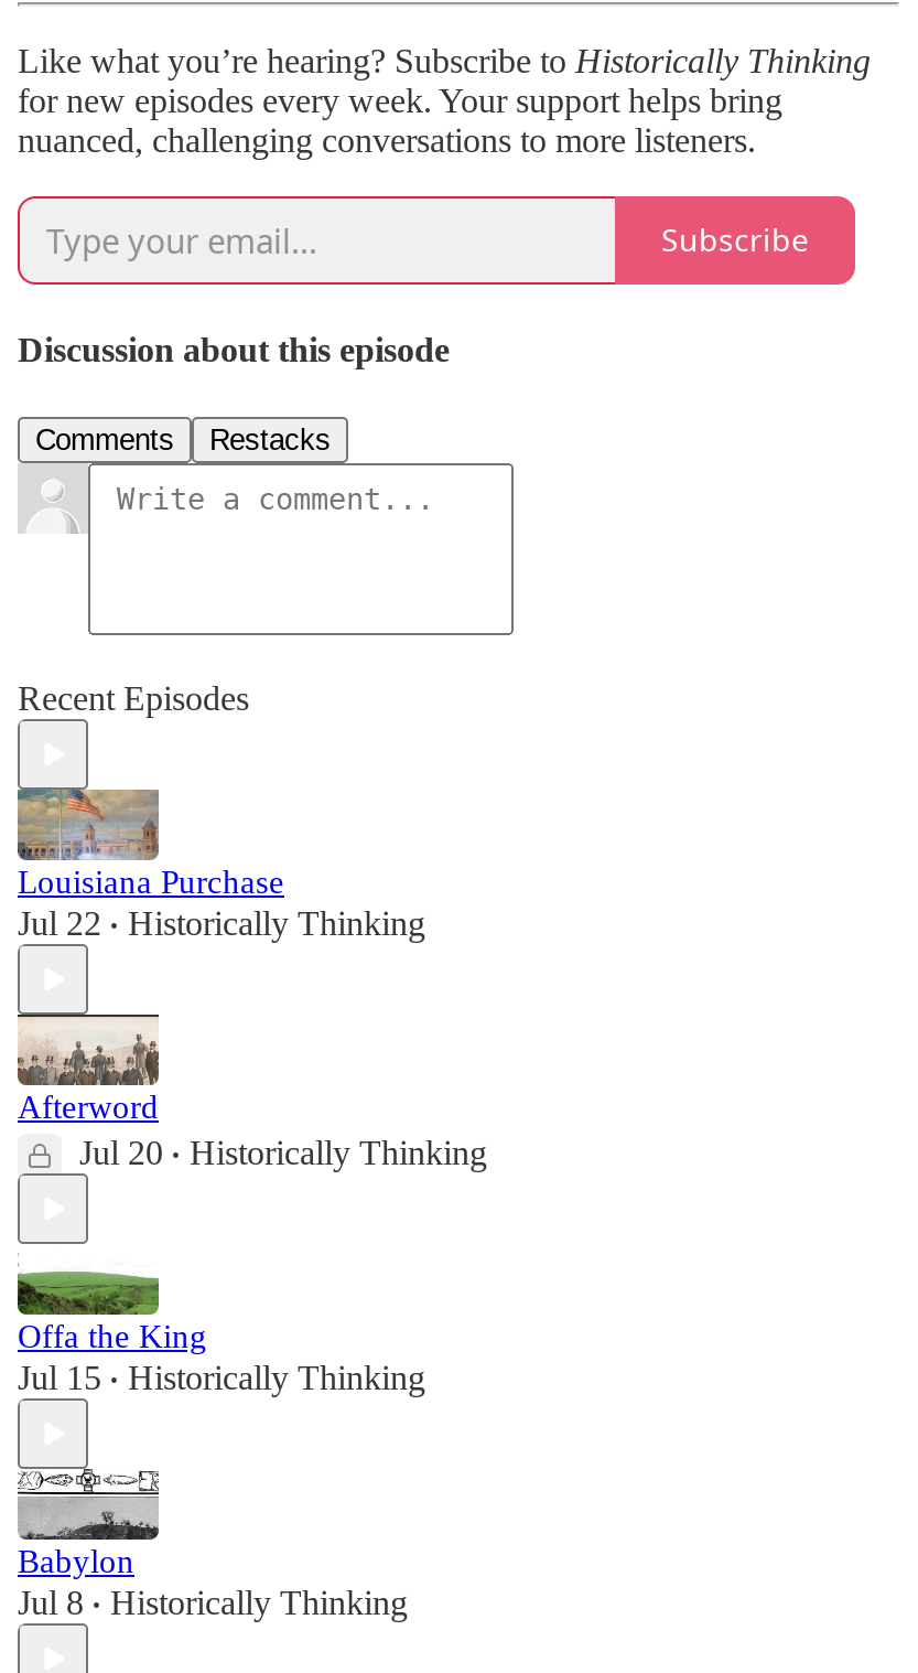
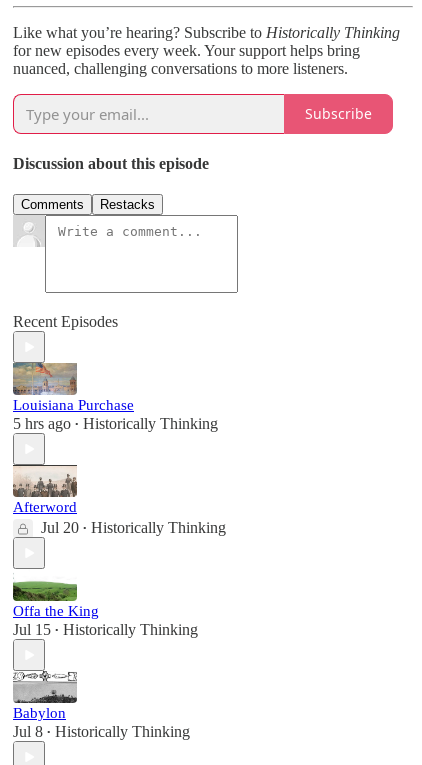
- Jul 22 • Historically Thinking
+ 5 hrs ago • Historically Thinking
